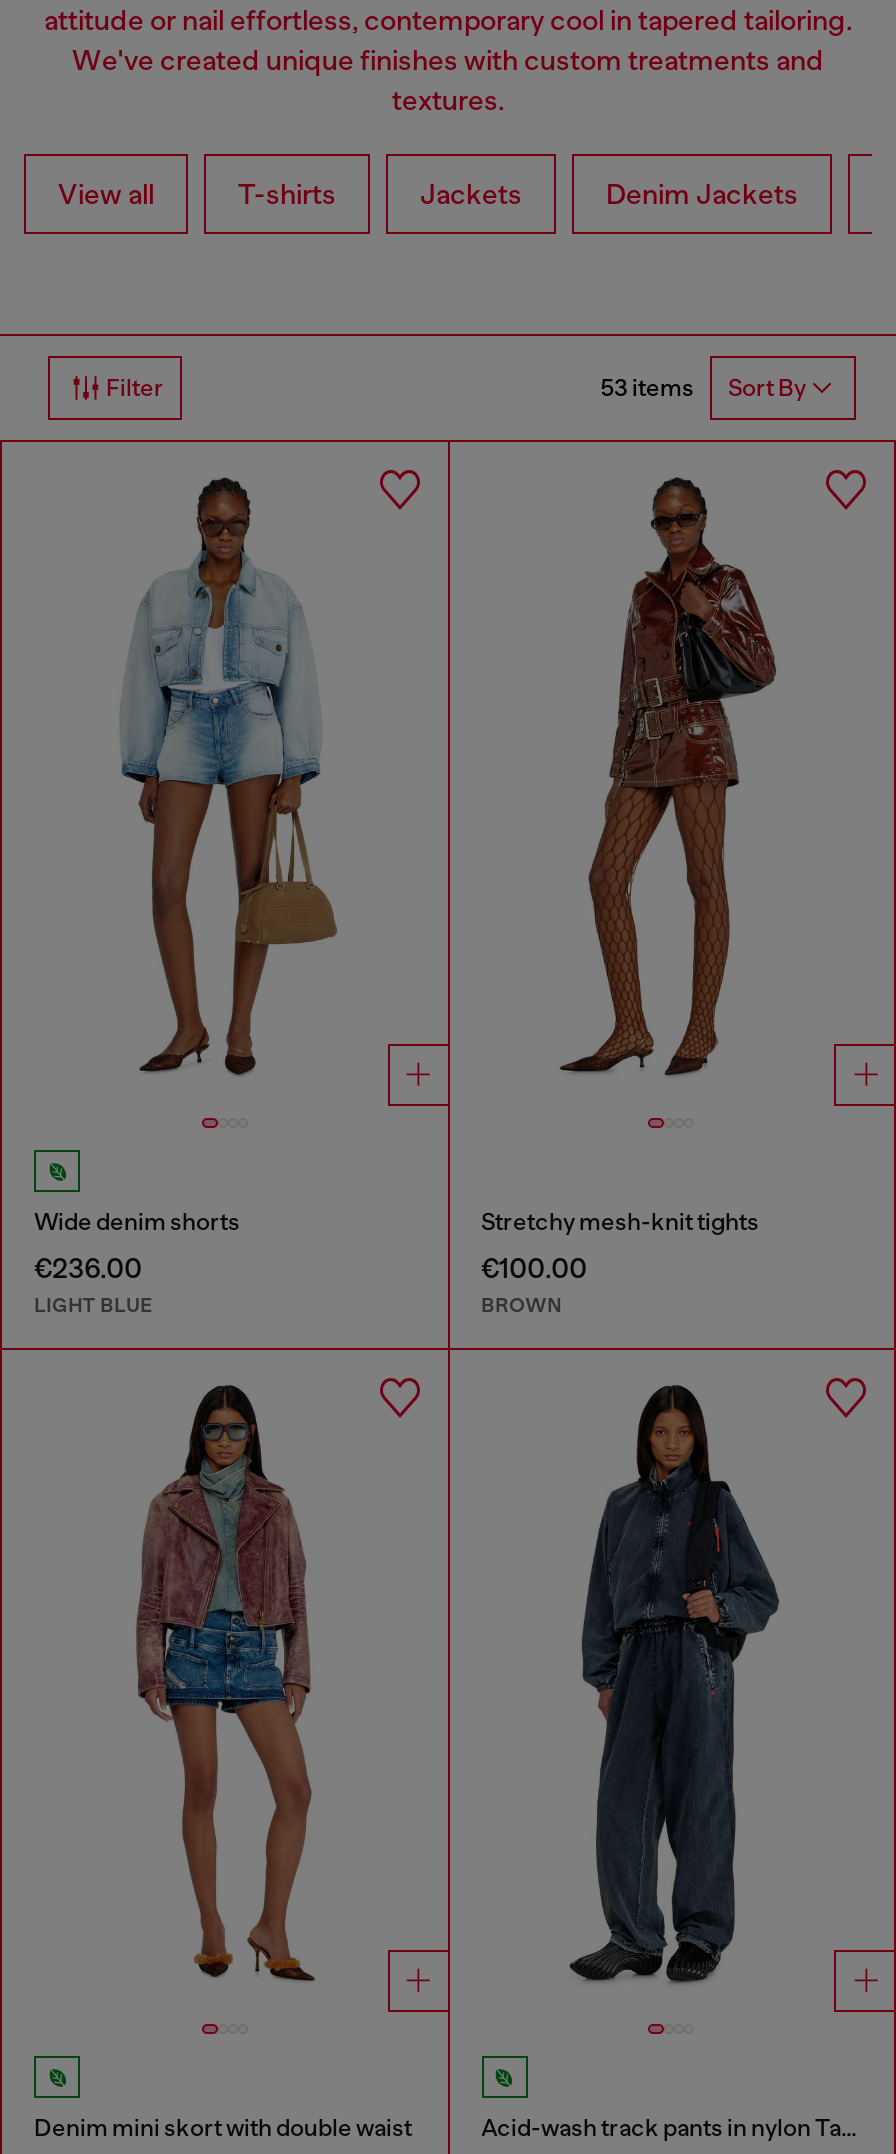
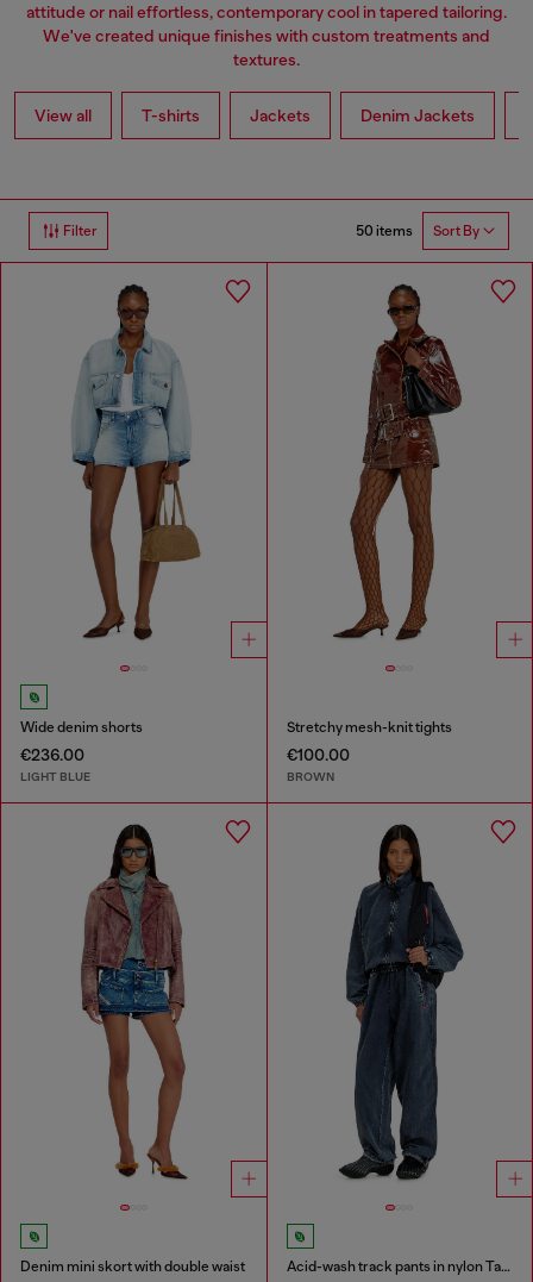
- 53 items Sort By
+ 50 items Sort By
